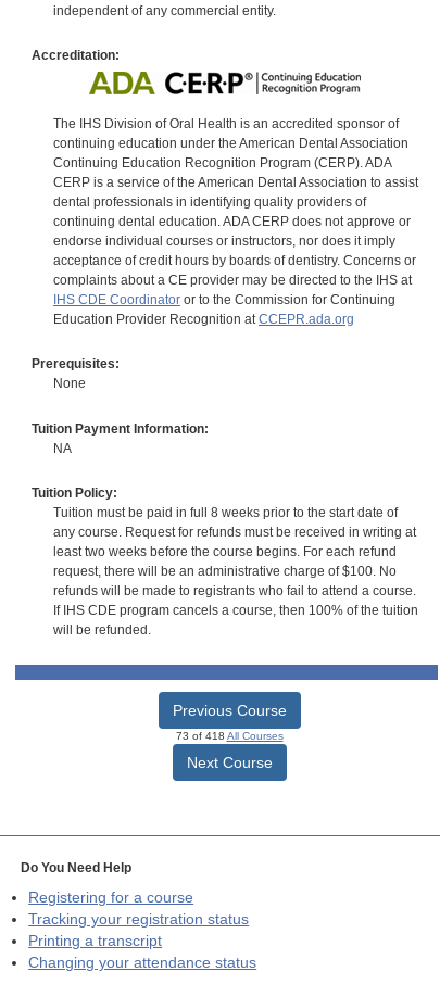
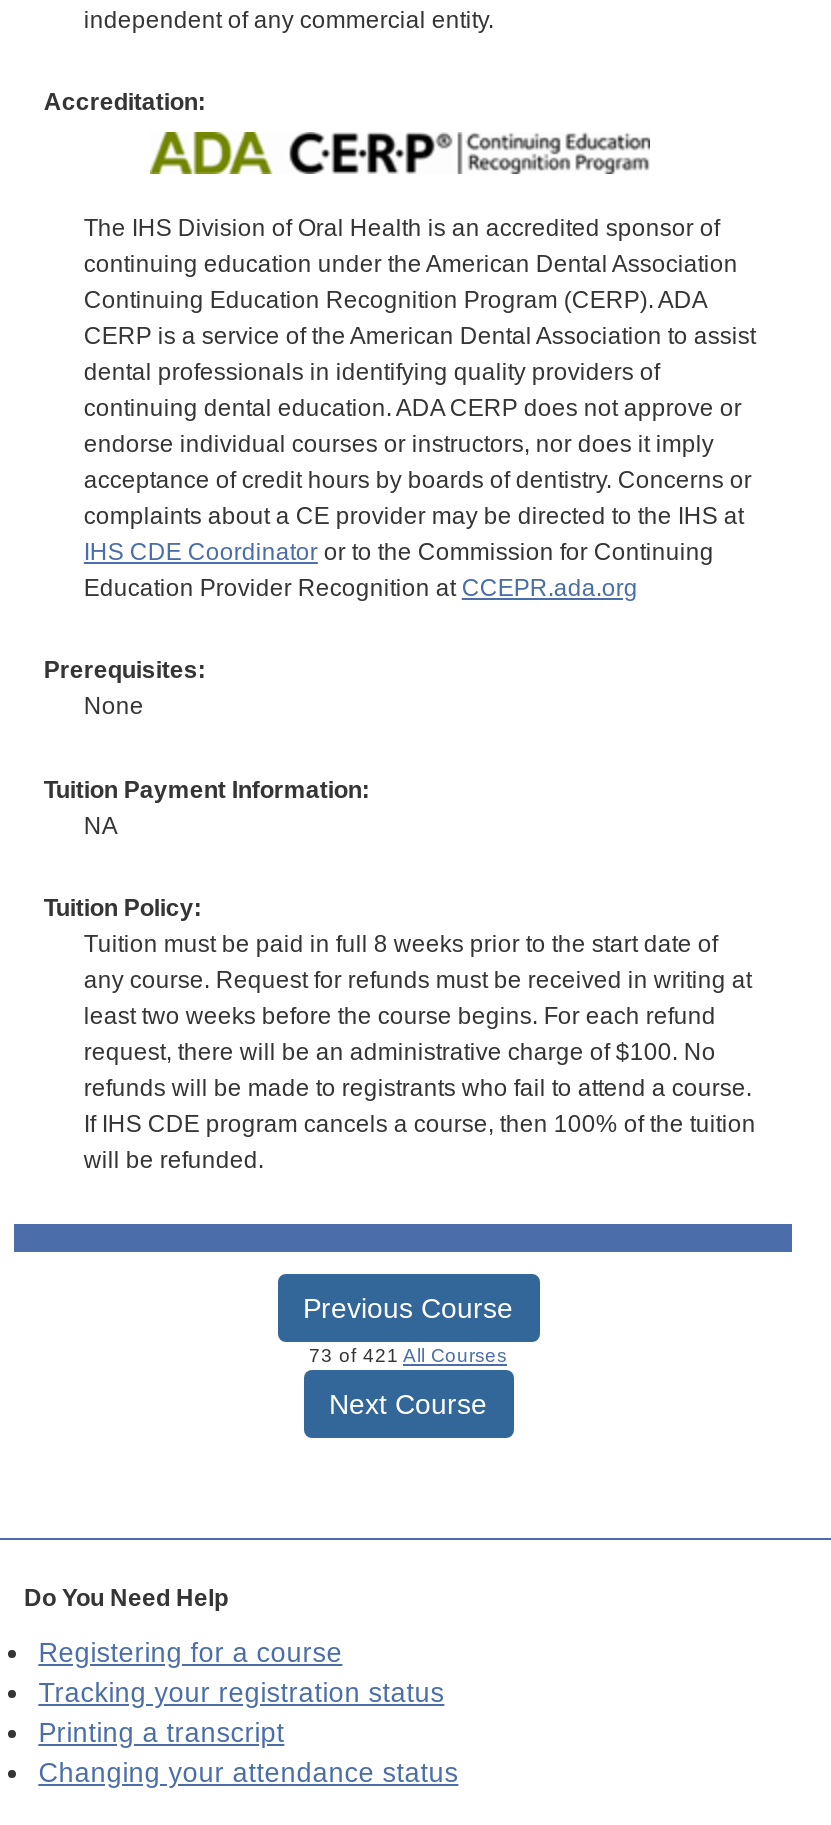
- 73 of 418 All Courses
+ 73 of 421 All Courses
